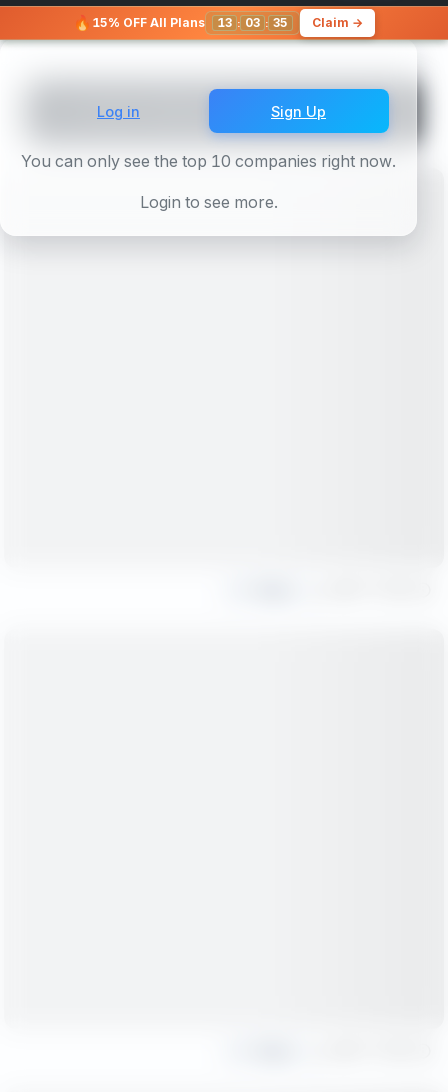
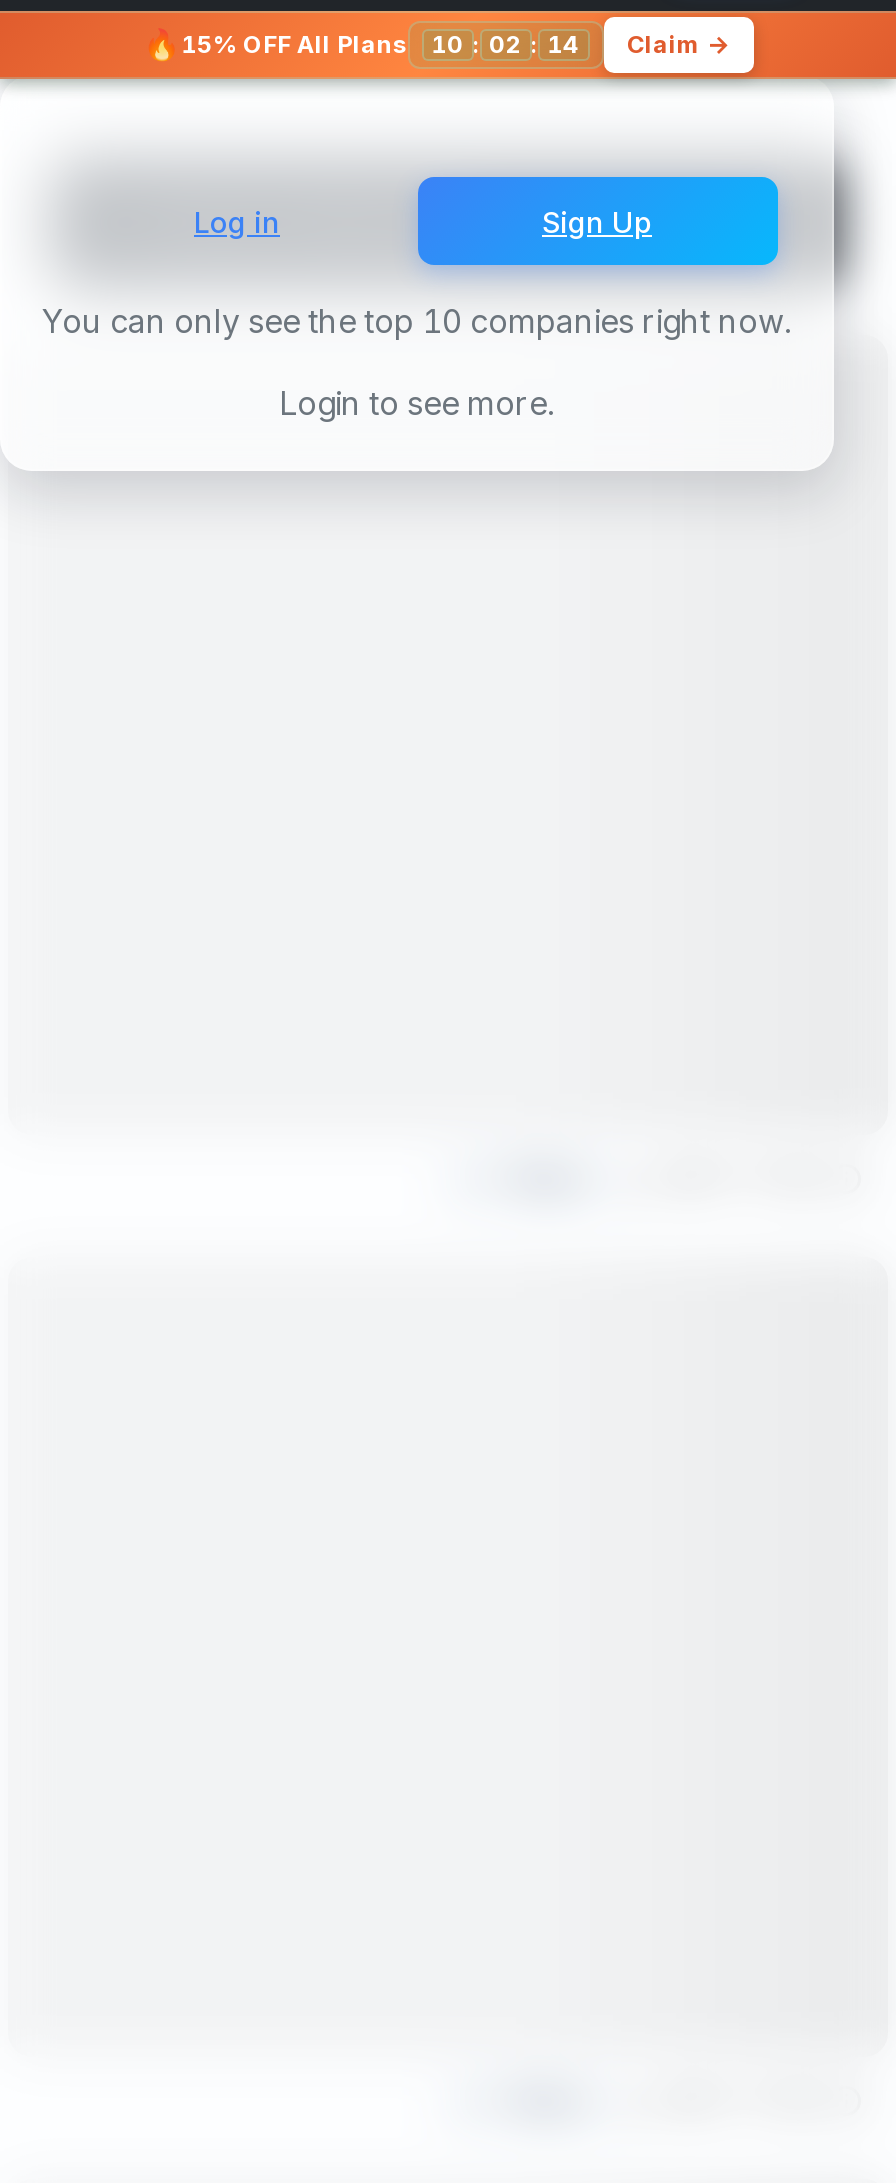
- 13 : 03 : 35
+ 10 : 02 : 14
